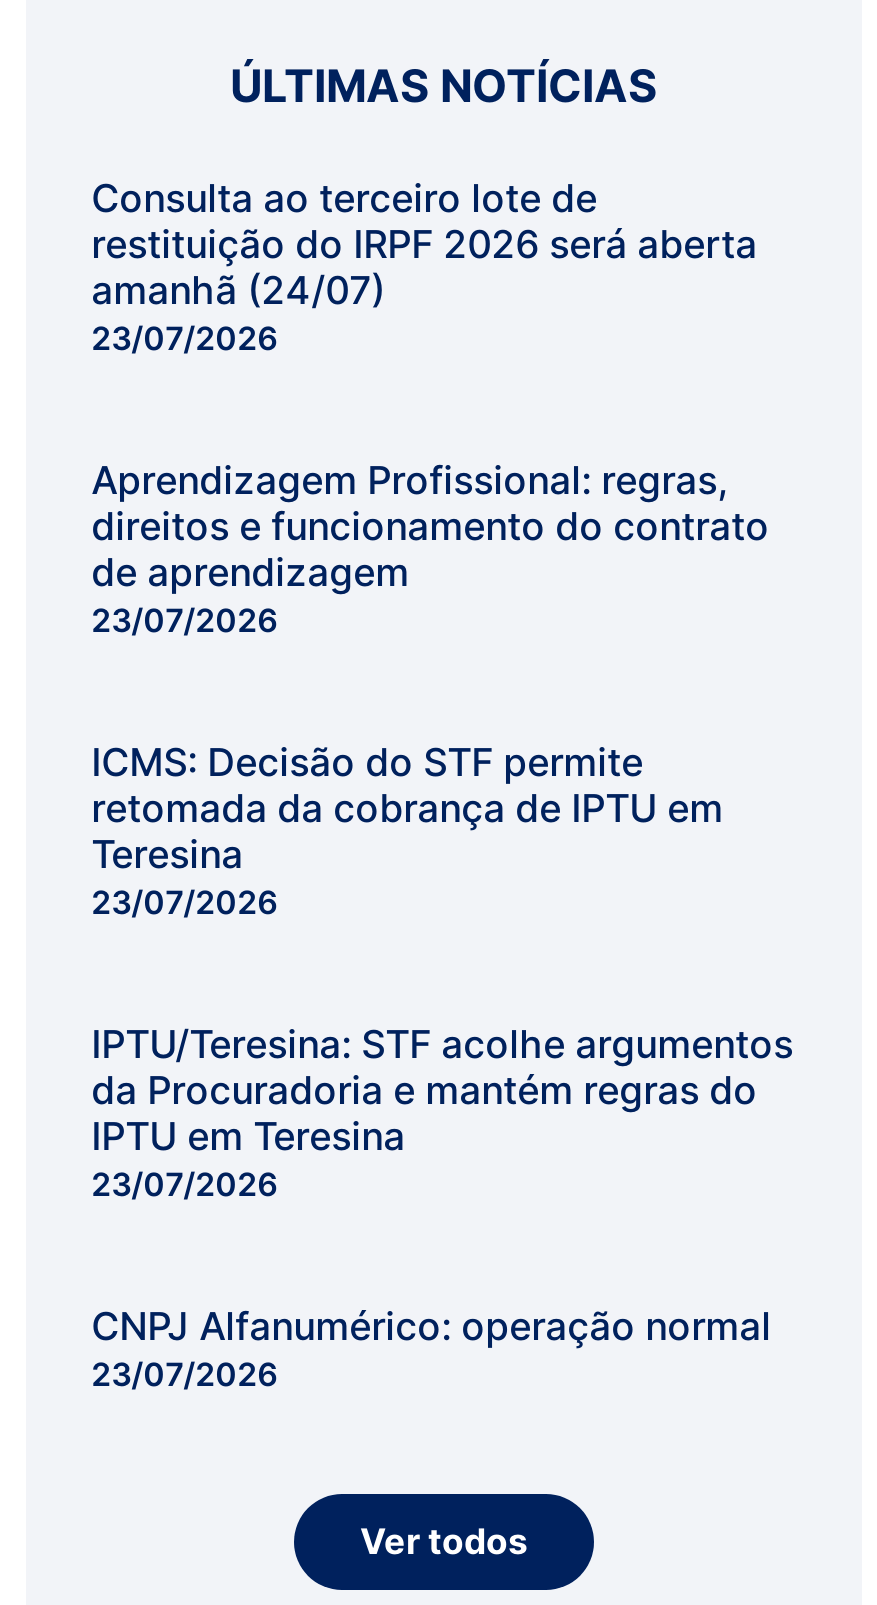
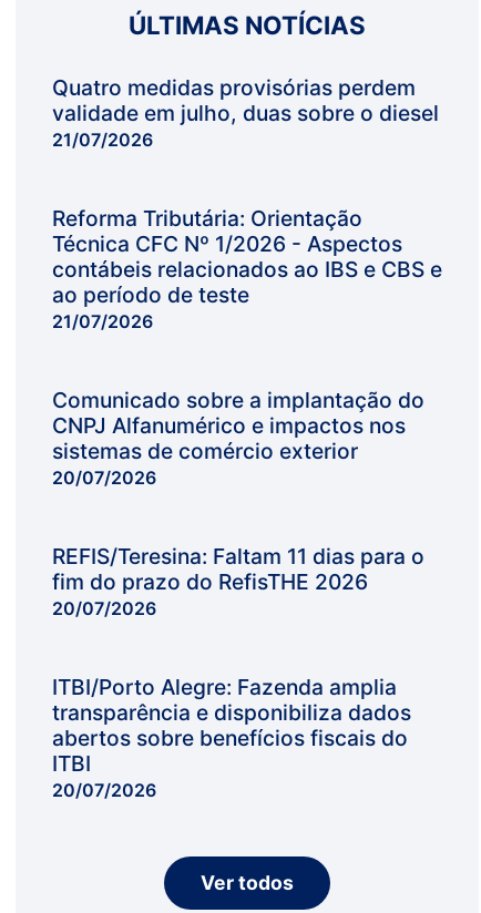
- Consulta ao terceiro lote de
- restituição do IRPF 2026 será aberta
- amanhã (24/07)
- 23/07/2026
+ Quatro medidas provisórias perdem
+ validade em julho, duas sobre o diesel
+ 21/07/2026

- Aprendizagem Profissional: regras,
- direitos e funcionamento do contrato
- de aprendizagem
- 23/07/2026
+ Reforma Tributária: Orientação
+ Técnica CFC Nº 1/2026 - Aspectos
+ contábeis relacionados ao IBS e CBS e
+ ao período de teste
+ 21/07/2026

- ICMS: Decisão do STF permite
- retomada da cobrança de IPTU em
- Teresina
- 23/07/2026
+ Comunicado sobre a implantação do
+ CNPJ Alfanumérico e impactos nos
+ sistemas de comércio exterior
+ 20/07/2026

- IPTU/Teresina: STF acolhe argumentos
- da Procuradoria e mantém regras do
- IPTU em Teresina
- 23/07/2026
+ REFIS/Teresina: Faltam 11 dias para o
+ fim do prazo do RefisTHE 2026
+ 20/07/2026

- CNPJ Alfanumérico: operação normal
- 23/07/2026
+ ITBI/Porto Alegre: Fazenda amplia
+ transparência e disponibiliza dados
+ abertos sobre benefícios fiscais do
+ ITBI
+ 20/07/2026
